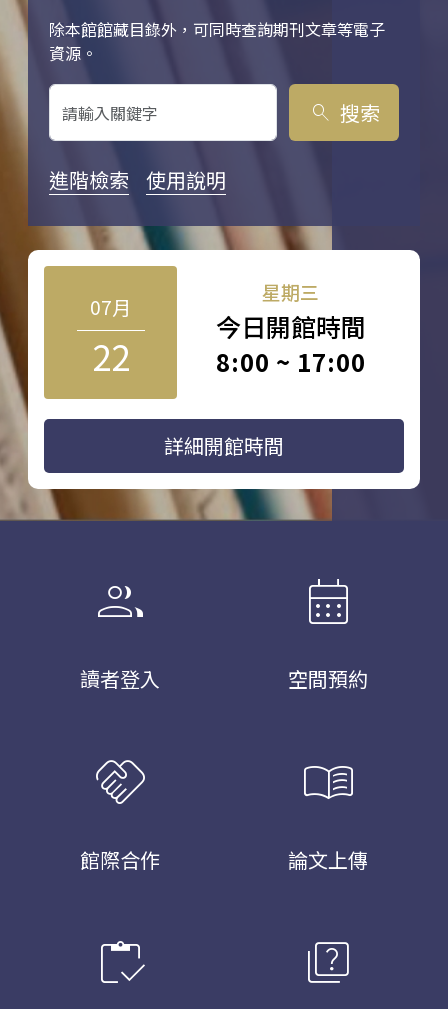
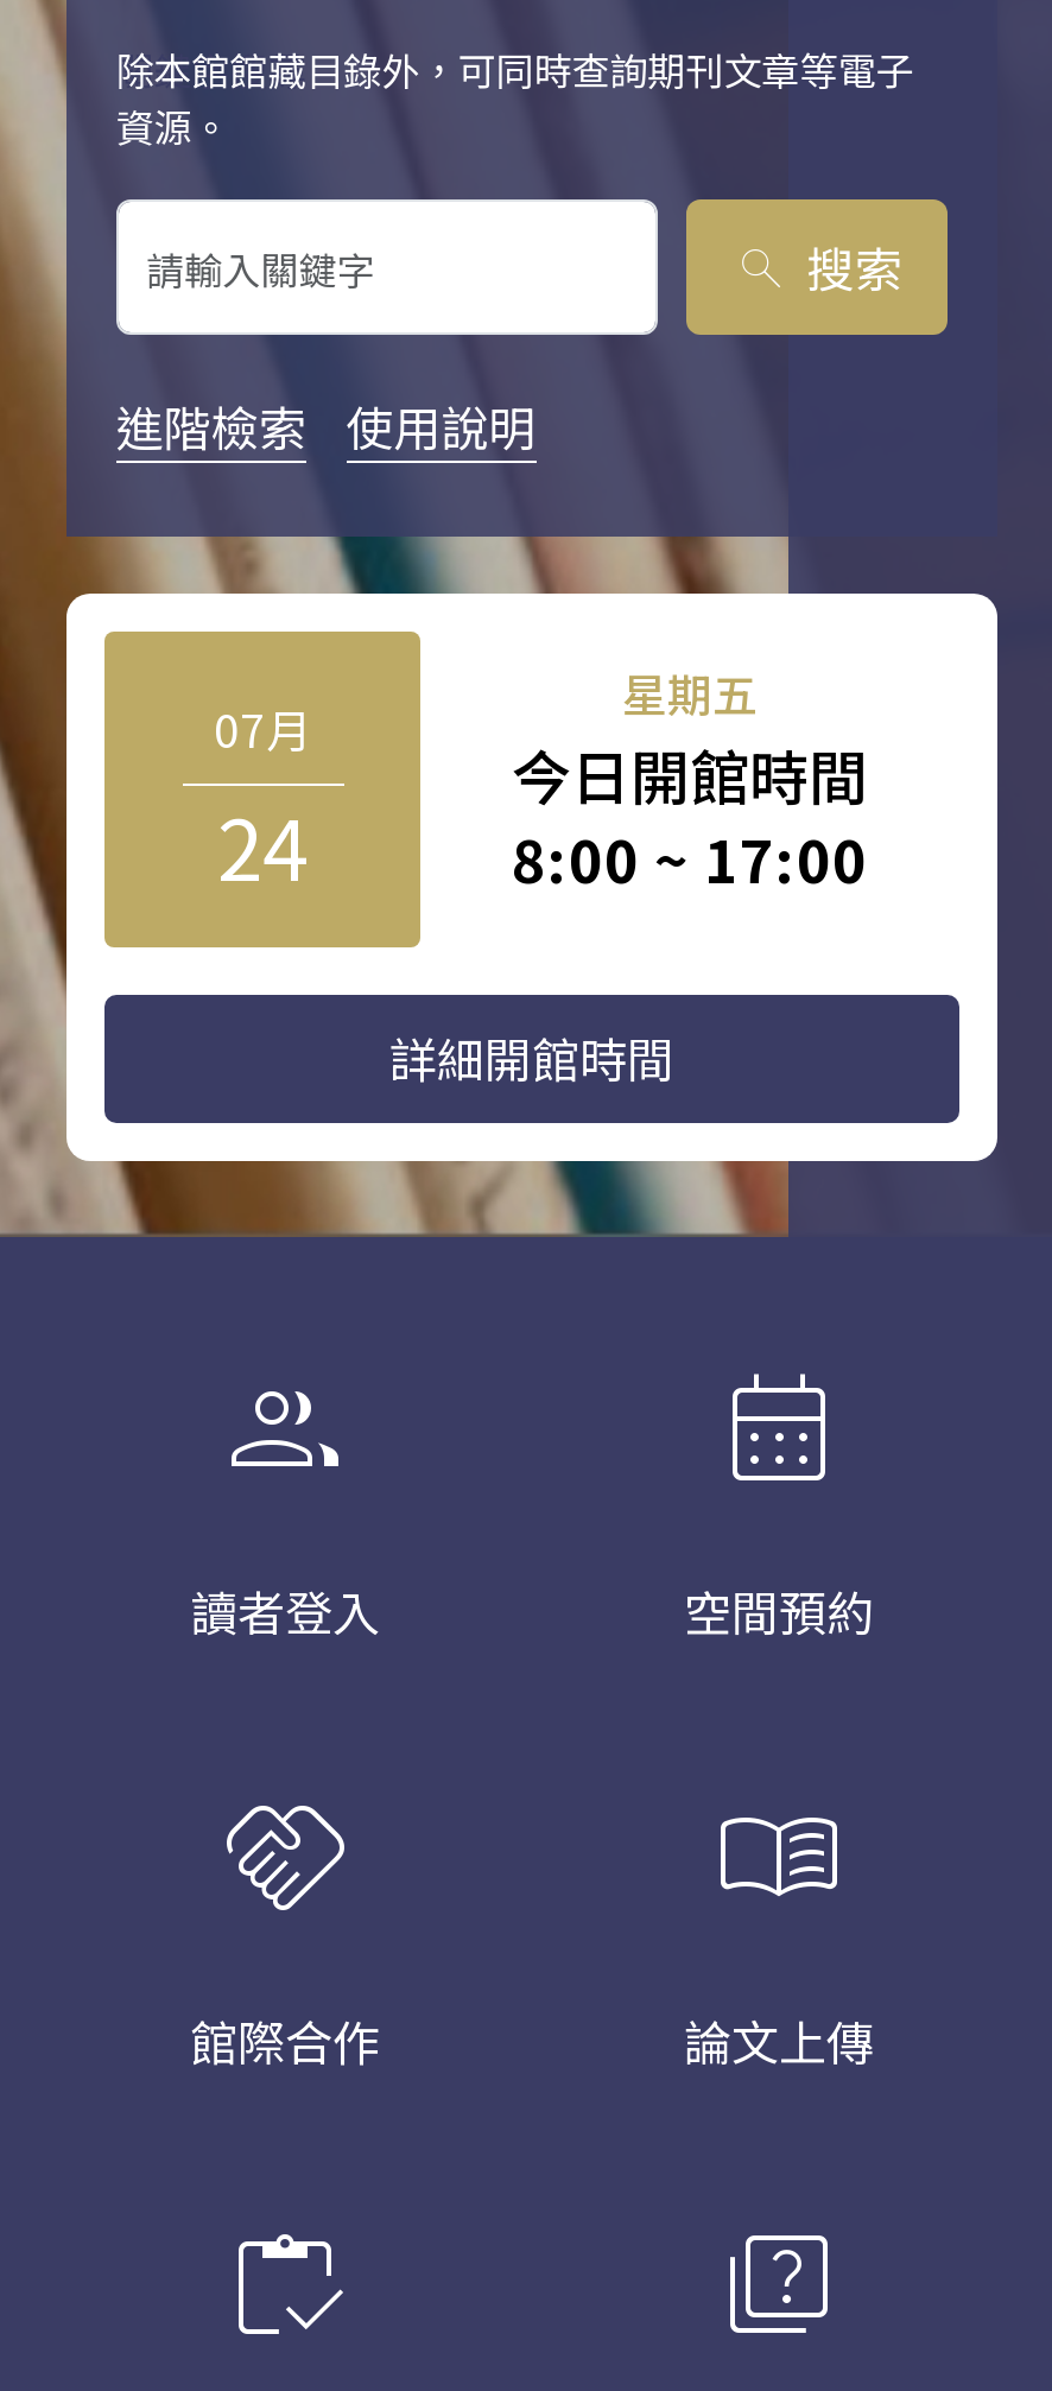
- 星期三
+ 星期五

- 22
+ 24
